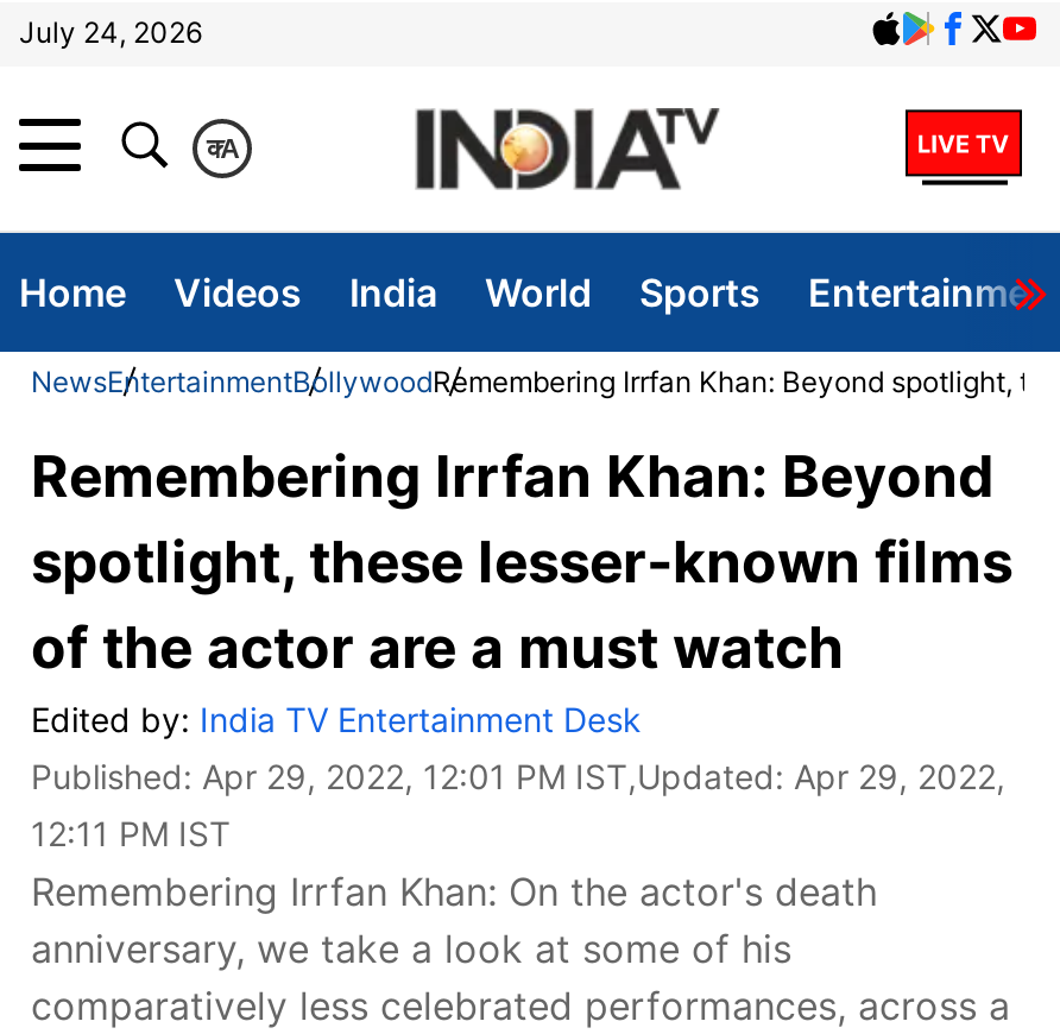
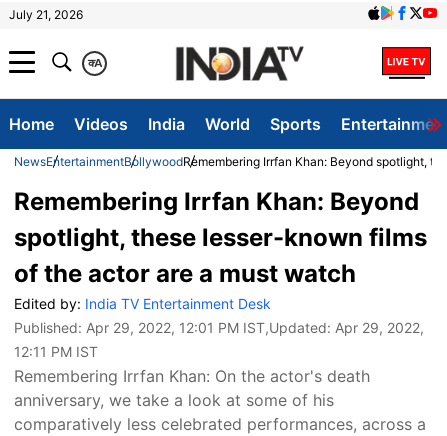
- July 24, 2026
+ July 21, 2026
